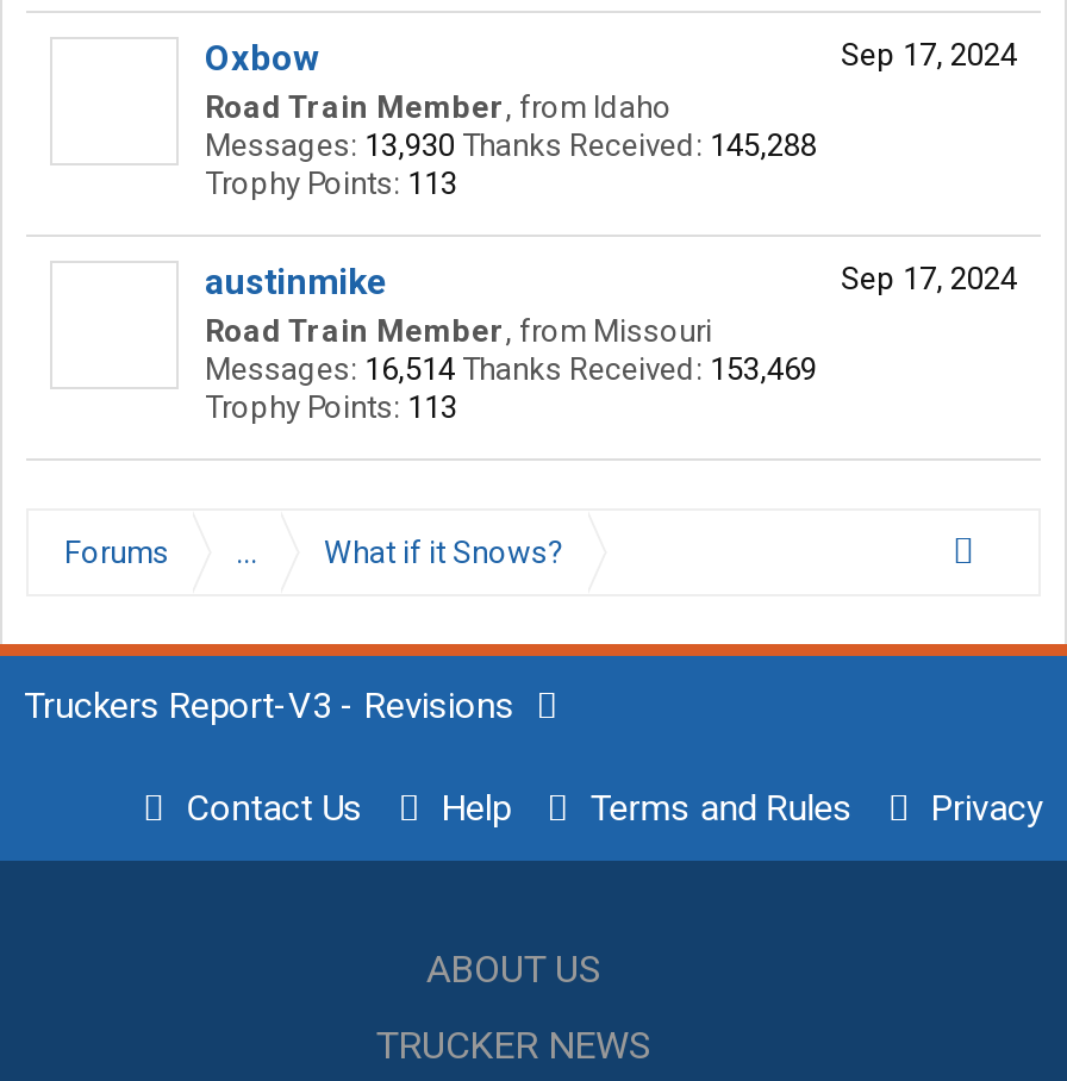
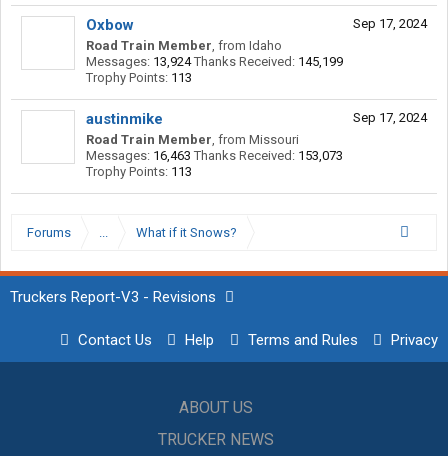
- Messages: 13,930 Thanks Received: 145,288
+ Messages: 13,924 Thanks Received: 145,199

- Messages: 16,514 Thanks Received: 153,469
+ Messages: 16,463 Thanks Received: 153,073
